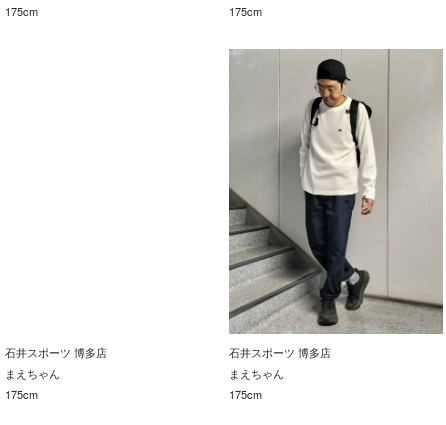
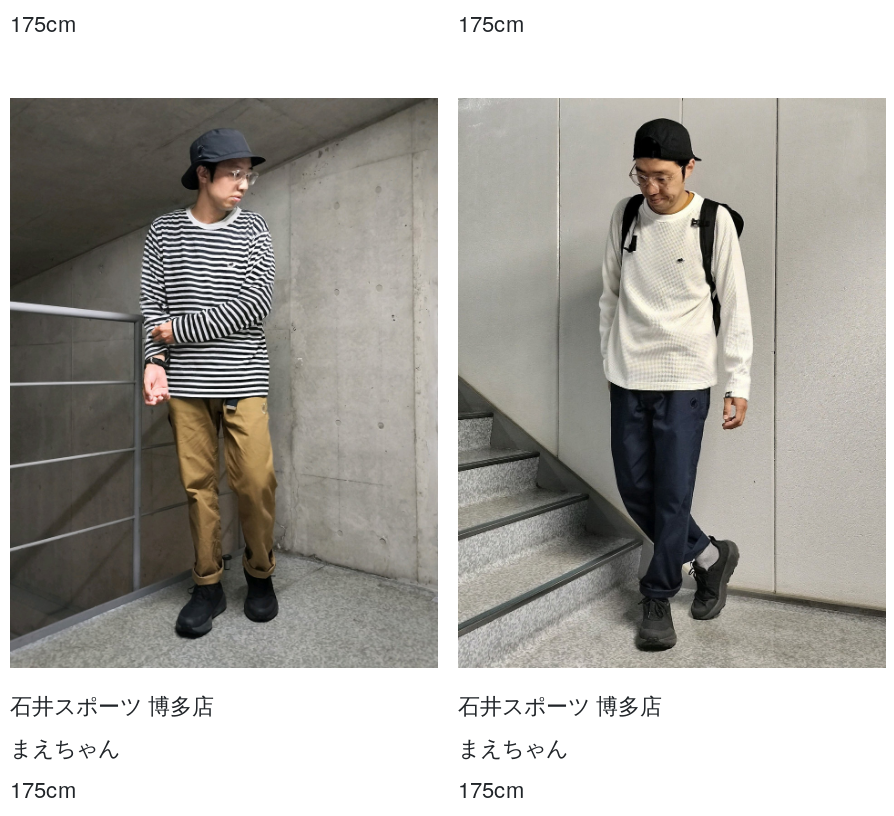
+ [image]
